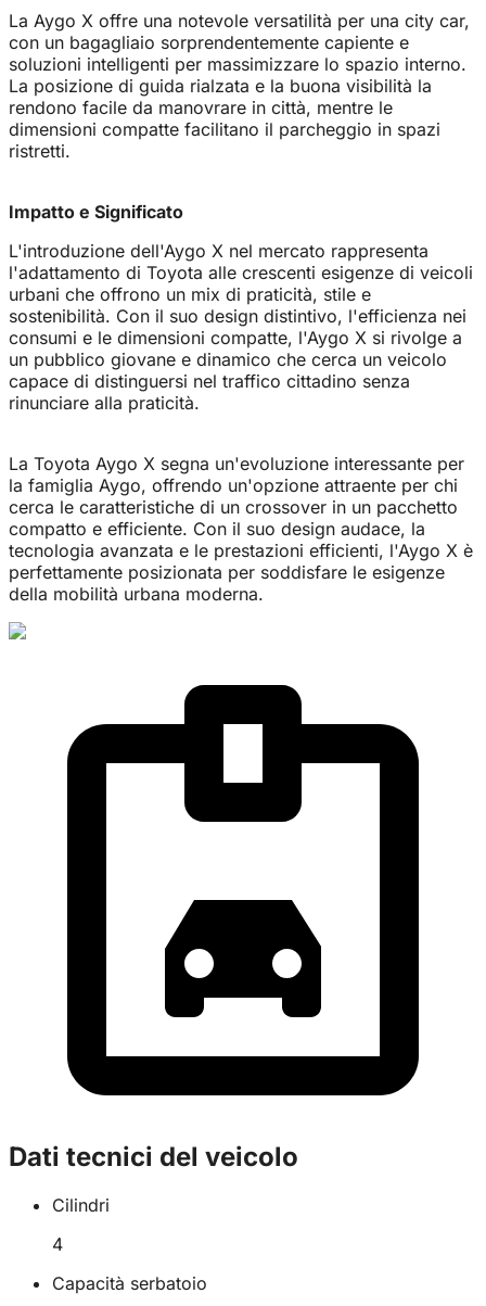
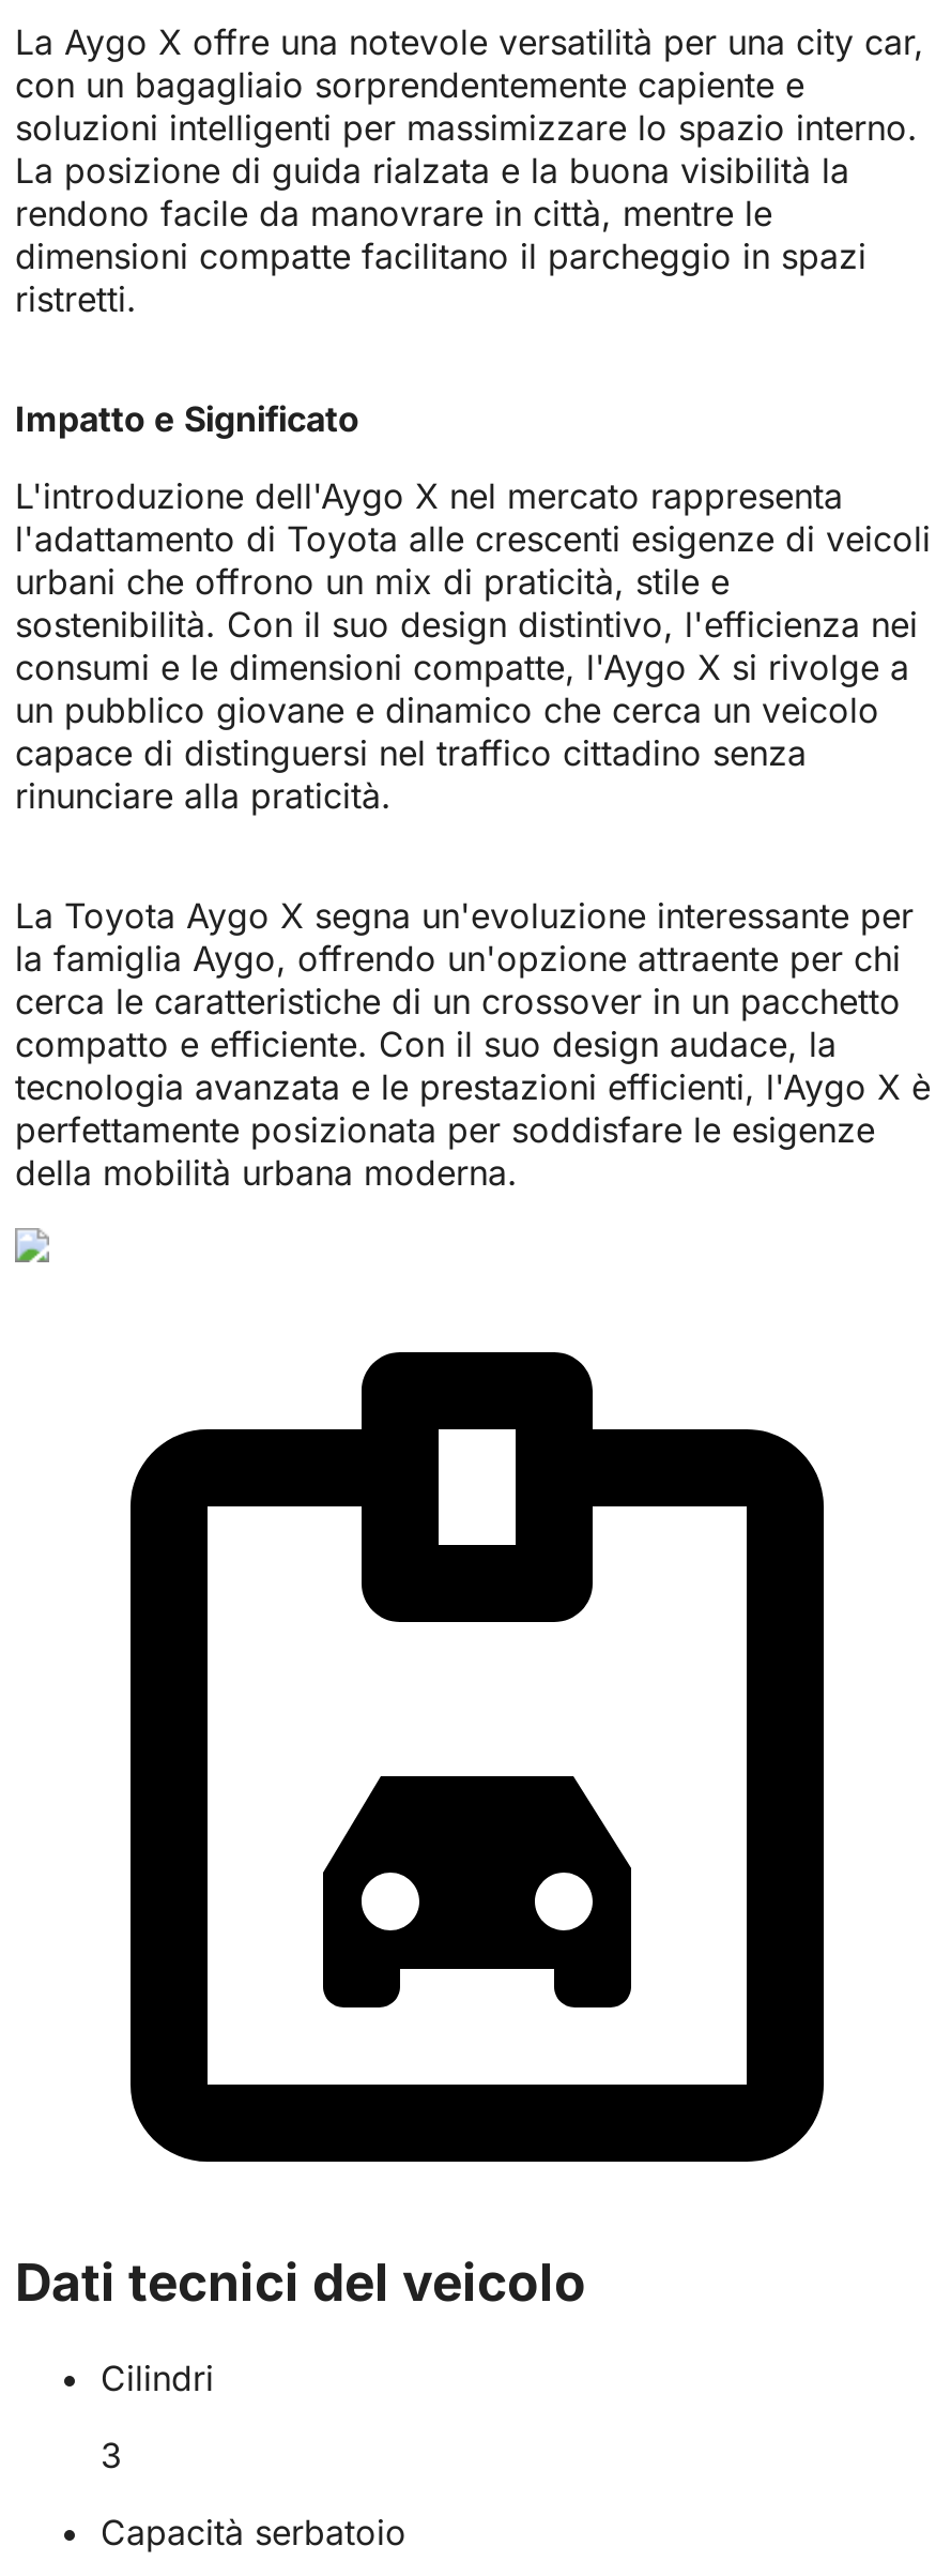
- 4
+ 3
